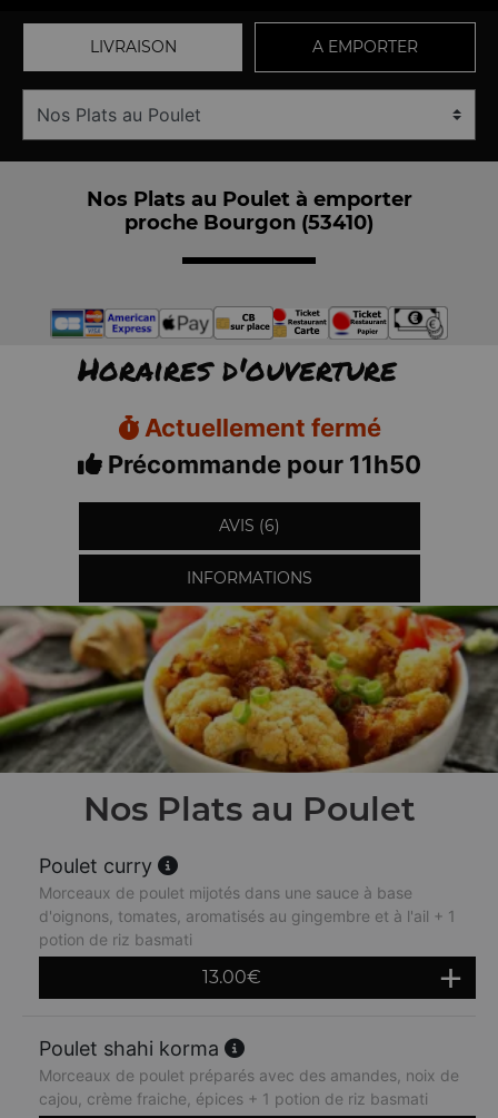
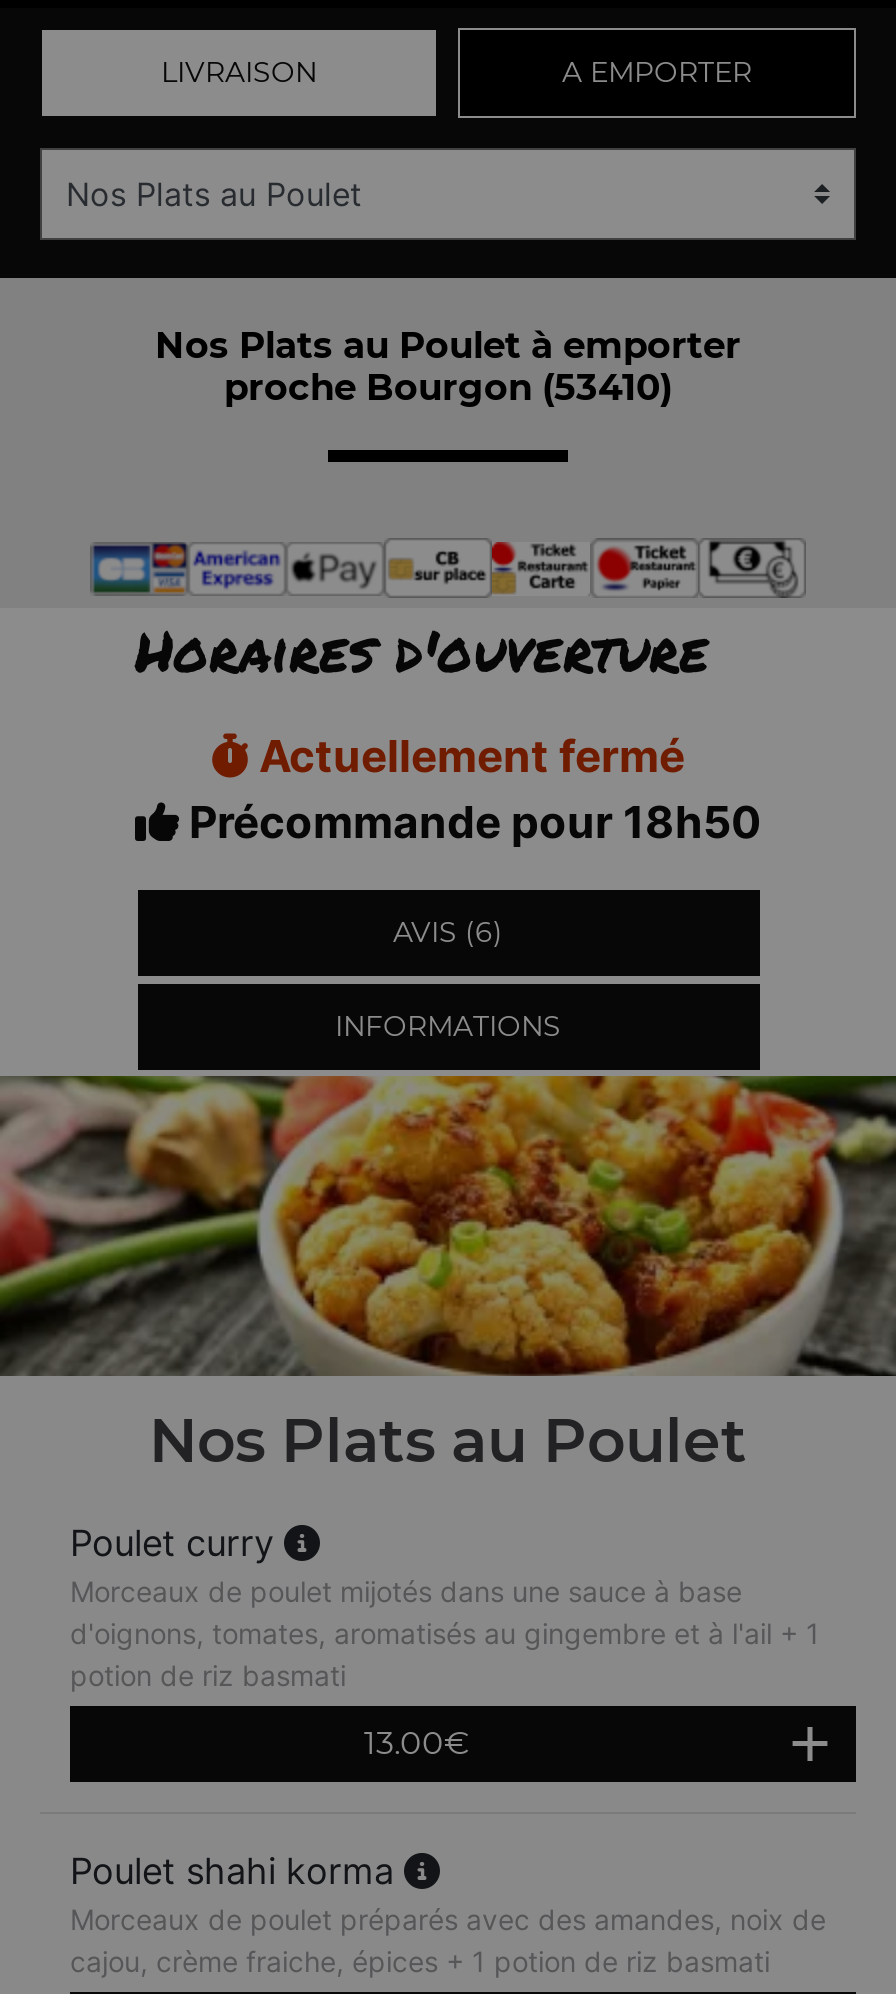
- Précommande pour 11h50
+ Précommande pour 18h50
